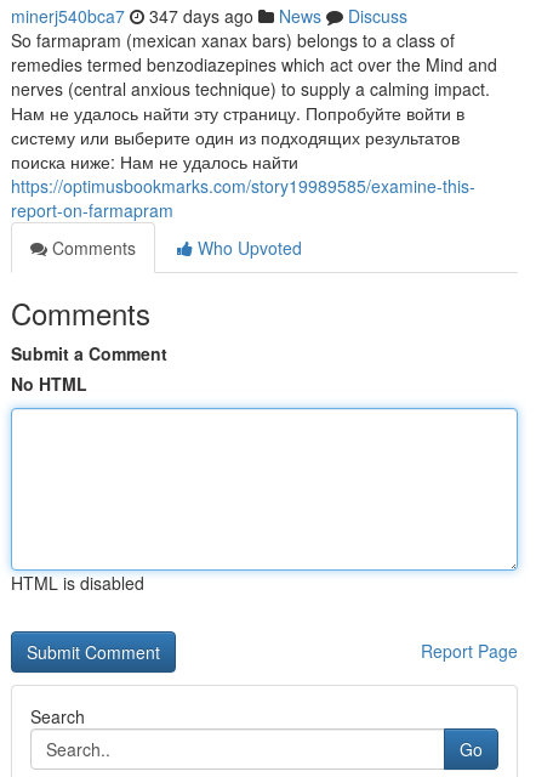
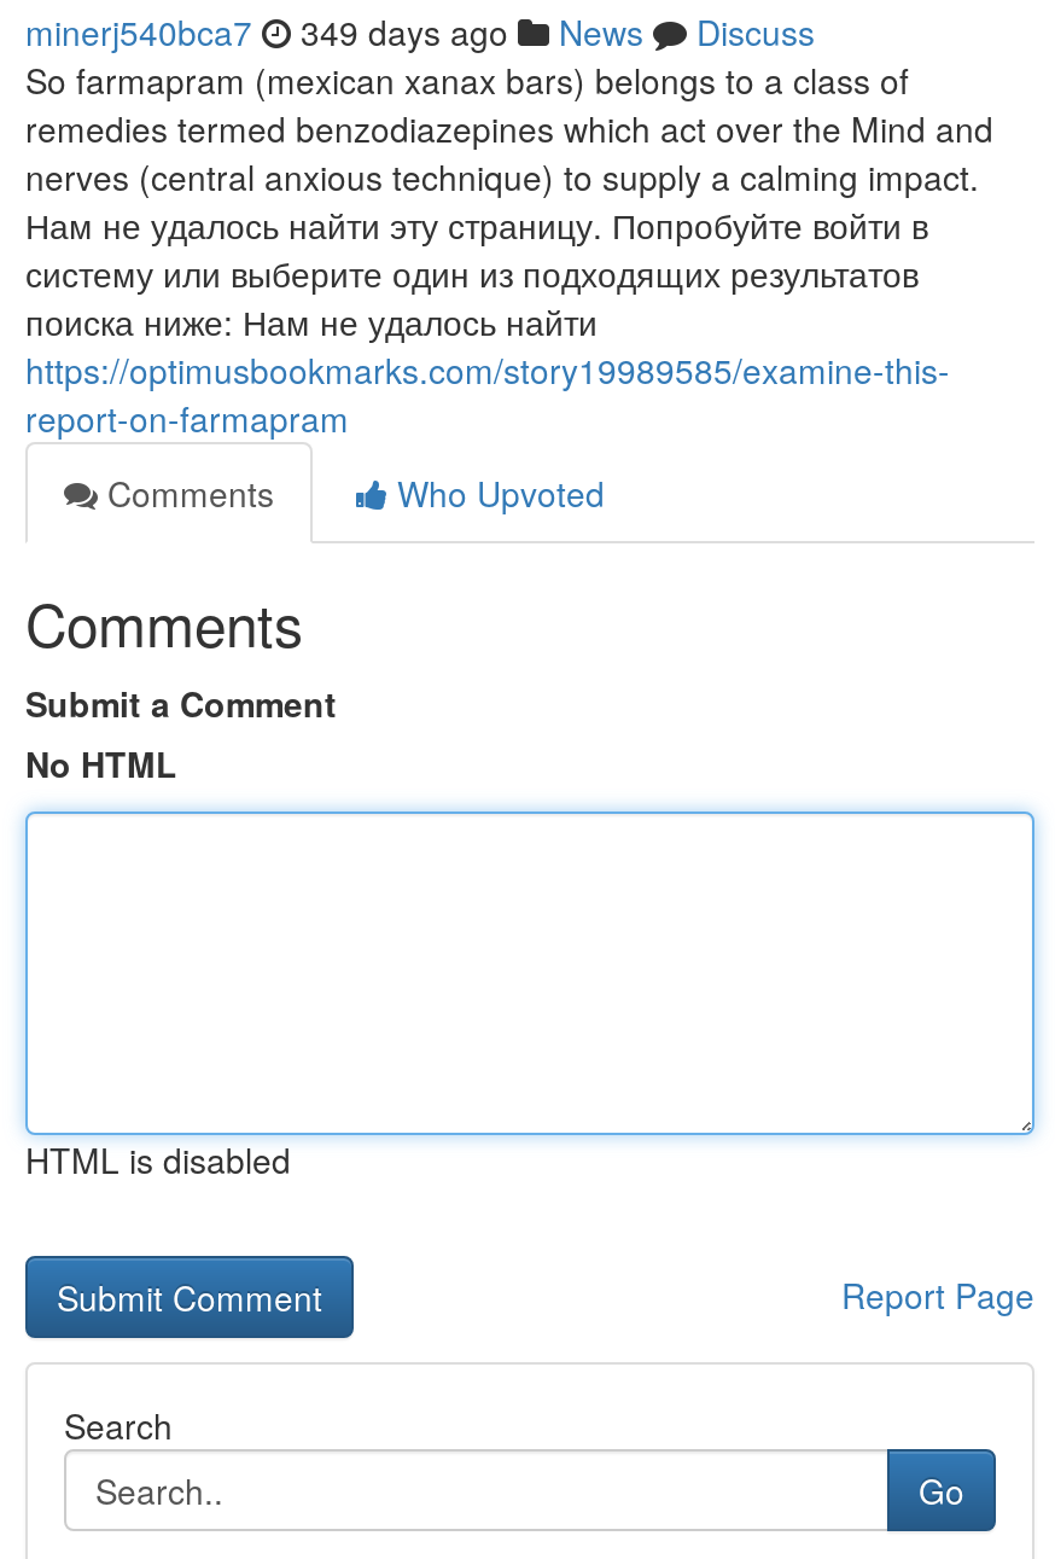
- minerj540bca7 347 days ago News Discuss
+ minerj540bca7 349 days ago News Discuss
